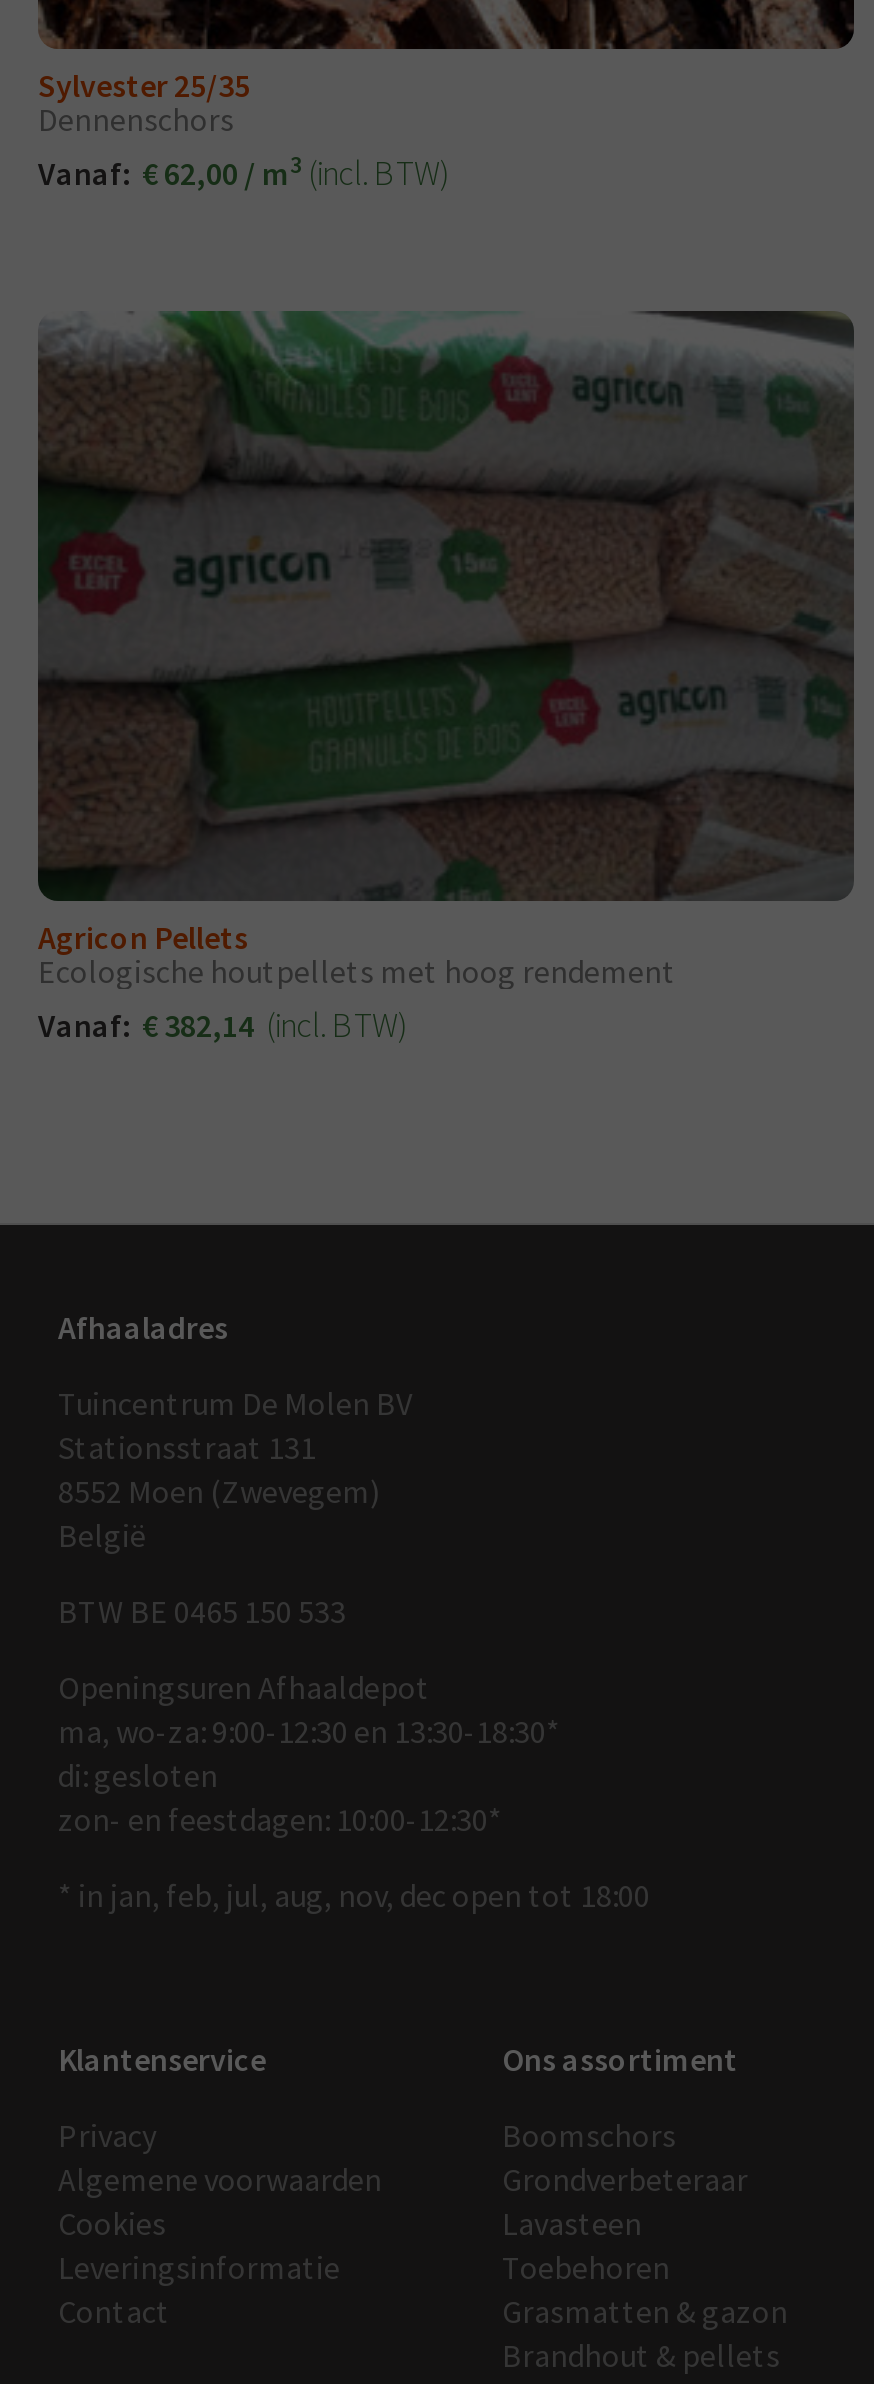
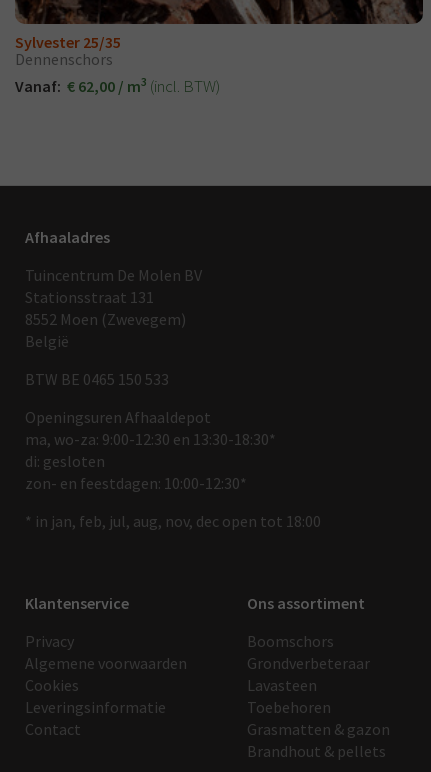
- [image]
- Agricon Pellets
- Ecologische houtpellets met hoog rendement
- Vanaf: € 382,14 (incl. BTW)
